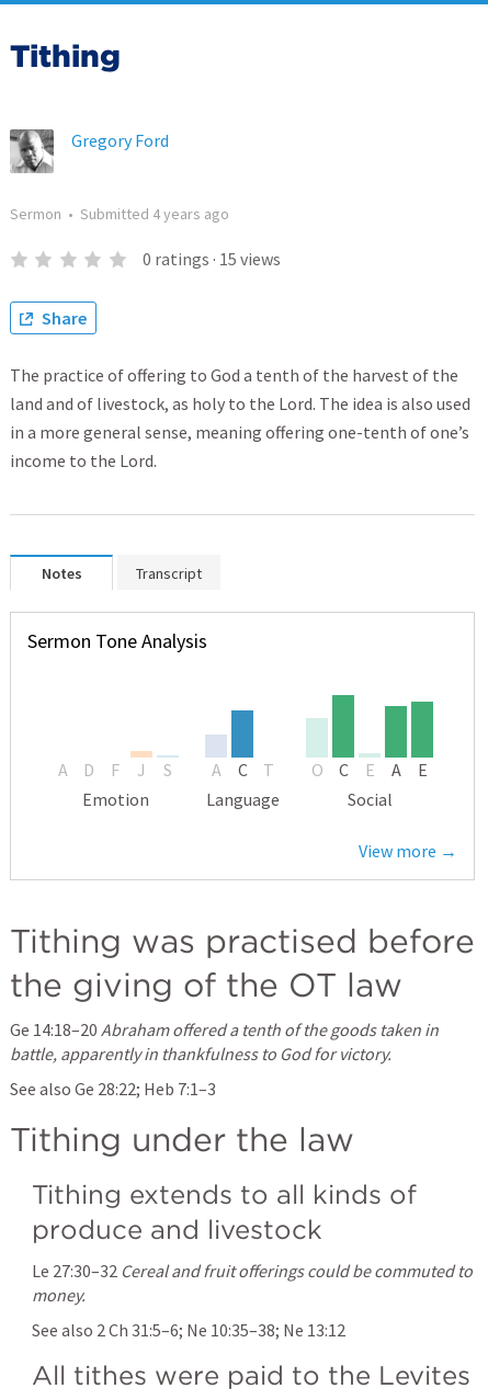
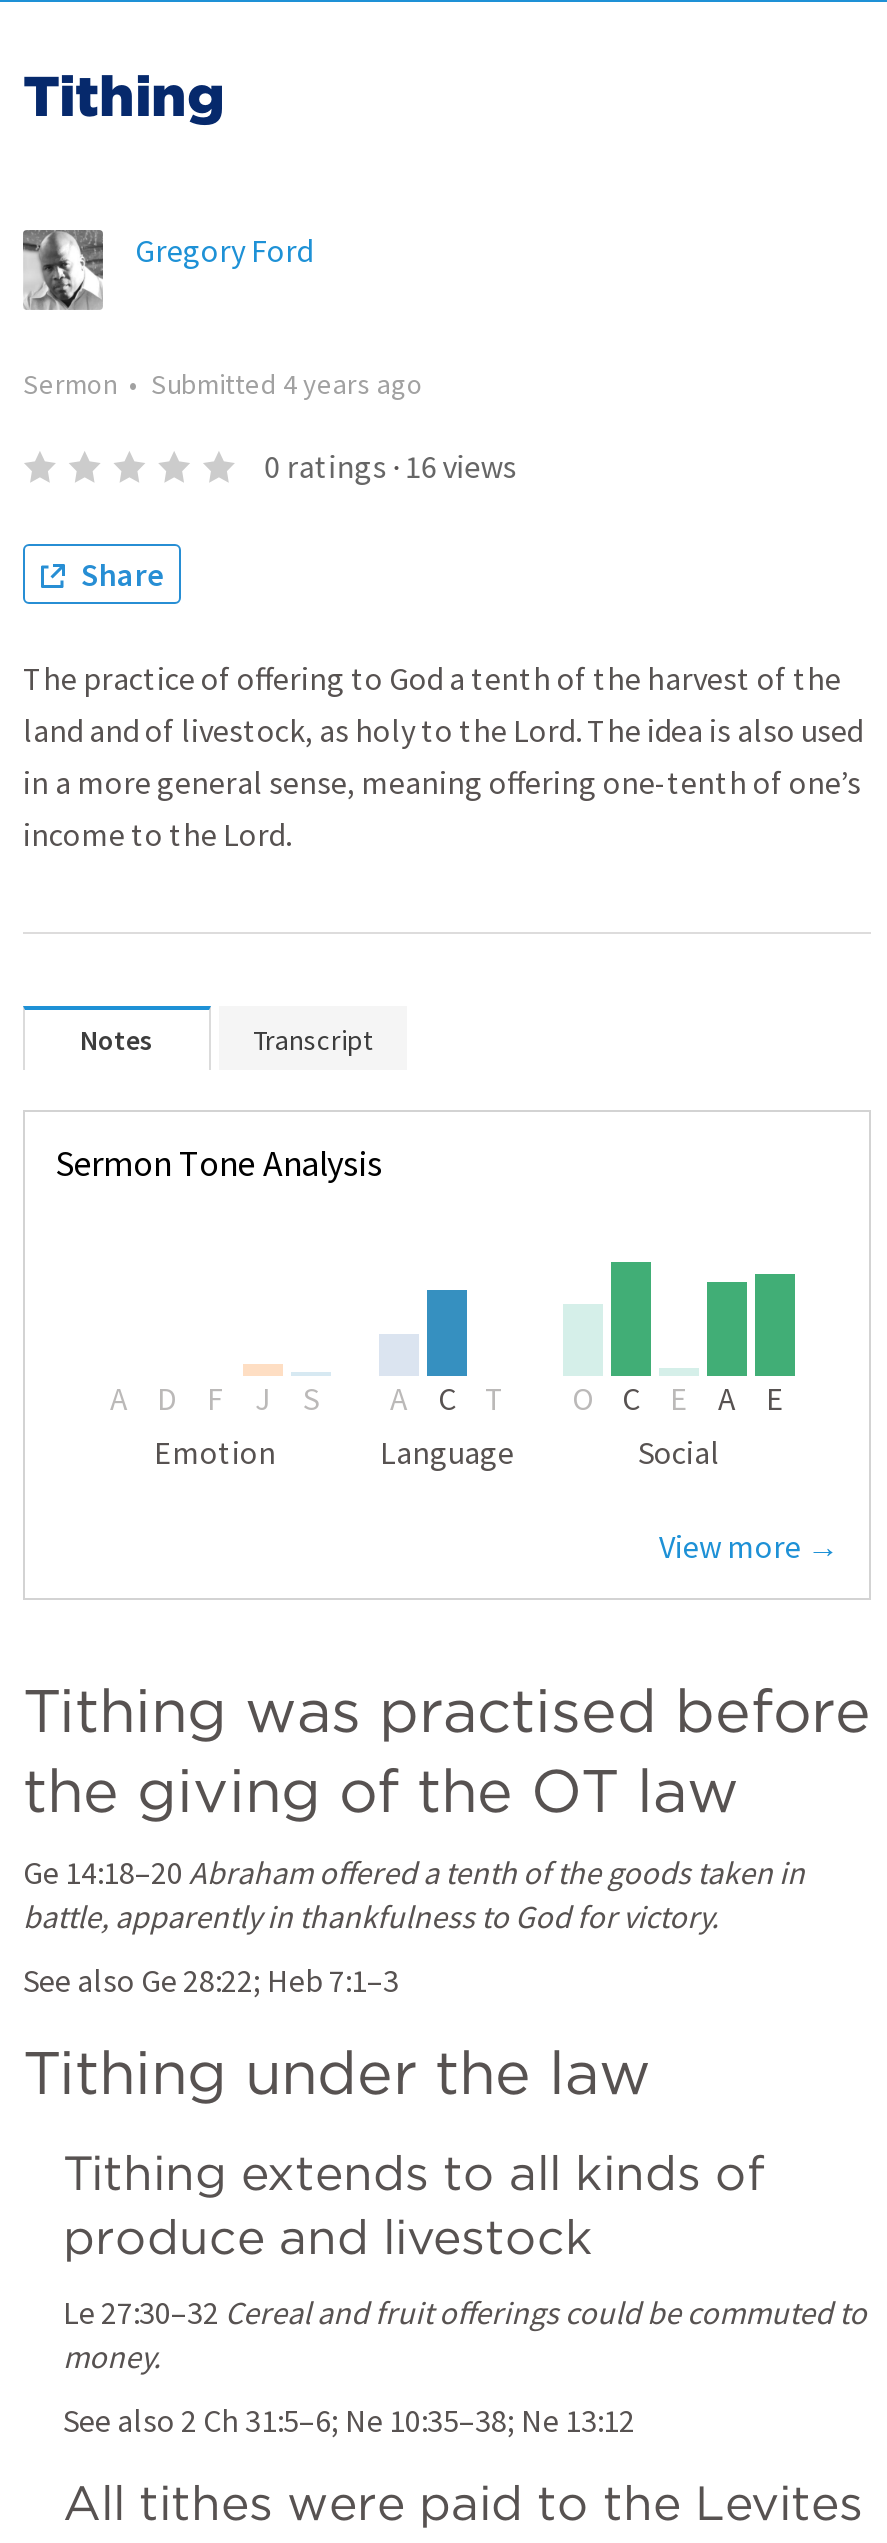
- 0 ratings · 15 views
+ 0 ratings · 16 views
